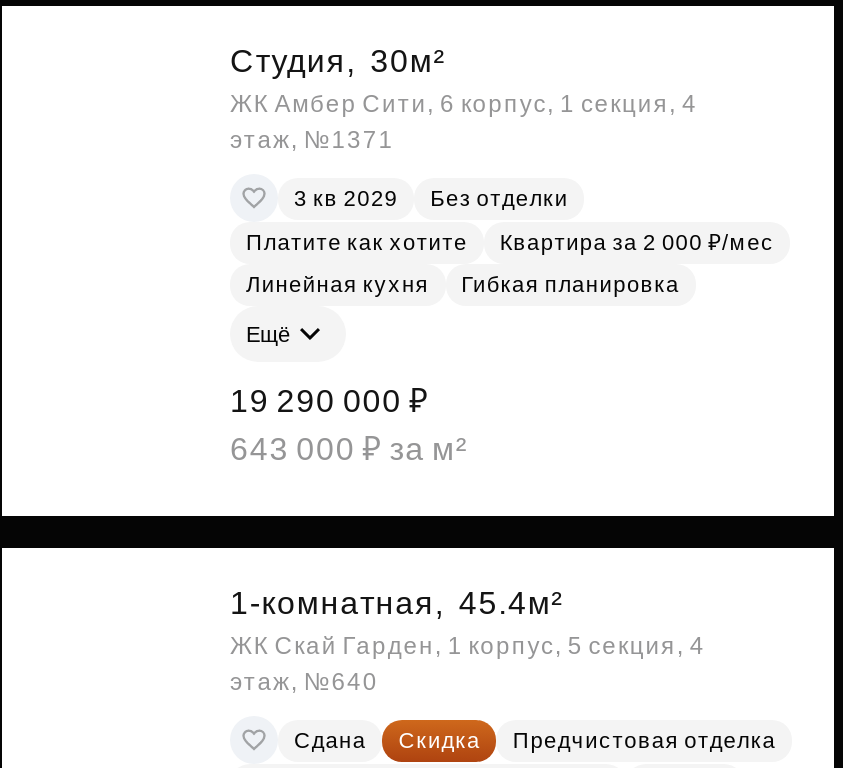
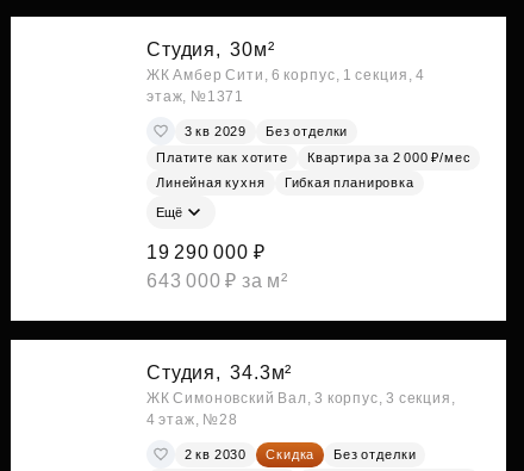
- 1-комнатная, 45.4м²
- ЖК Скай Гарден, 1 корпус, 5 секция, 4
- этаж, №640
+ Студия, 34.3м²
+ ЖК Симоновский Вал, 3 корпус, 3 секция,
+ 4 этаж, №28

- Сдана
+ 2 кв 2030

- Предчистовая отделка
+ Без отделки
